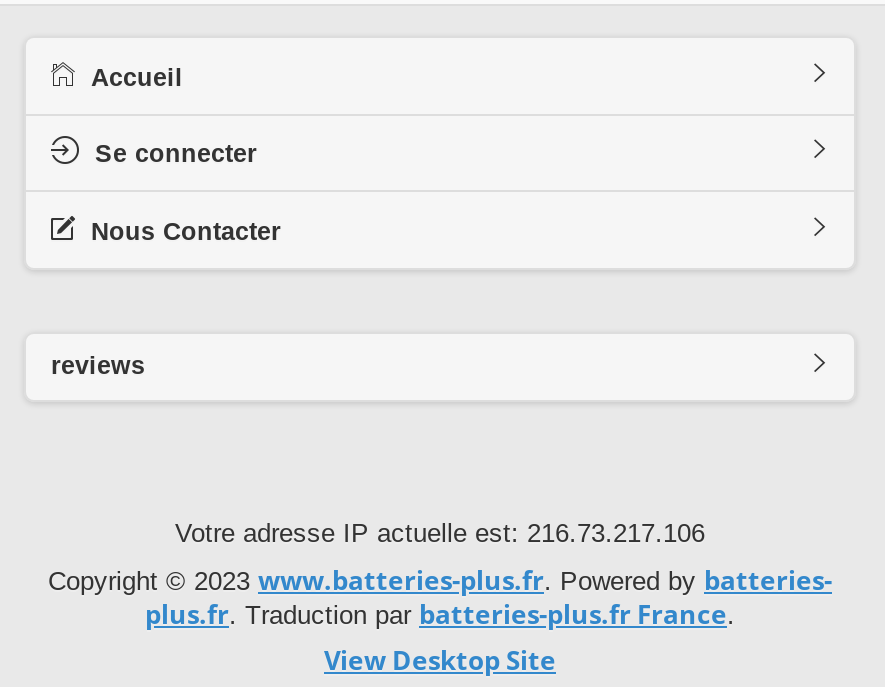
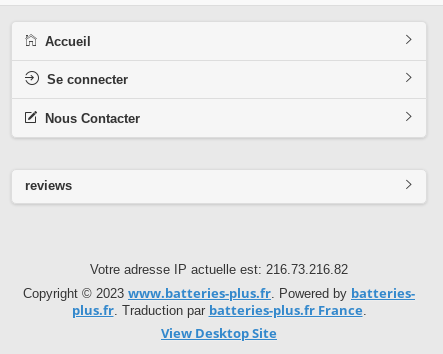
- Votre adresse IP actuelle est: 216.73.217.106
+ Votre adresse IP actuelle est: 216.73.216.82
